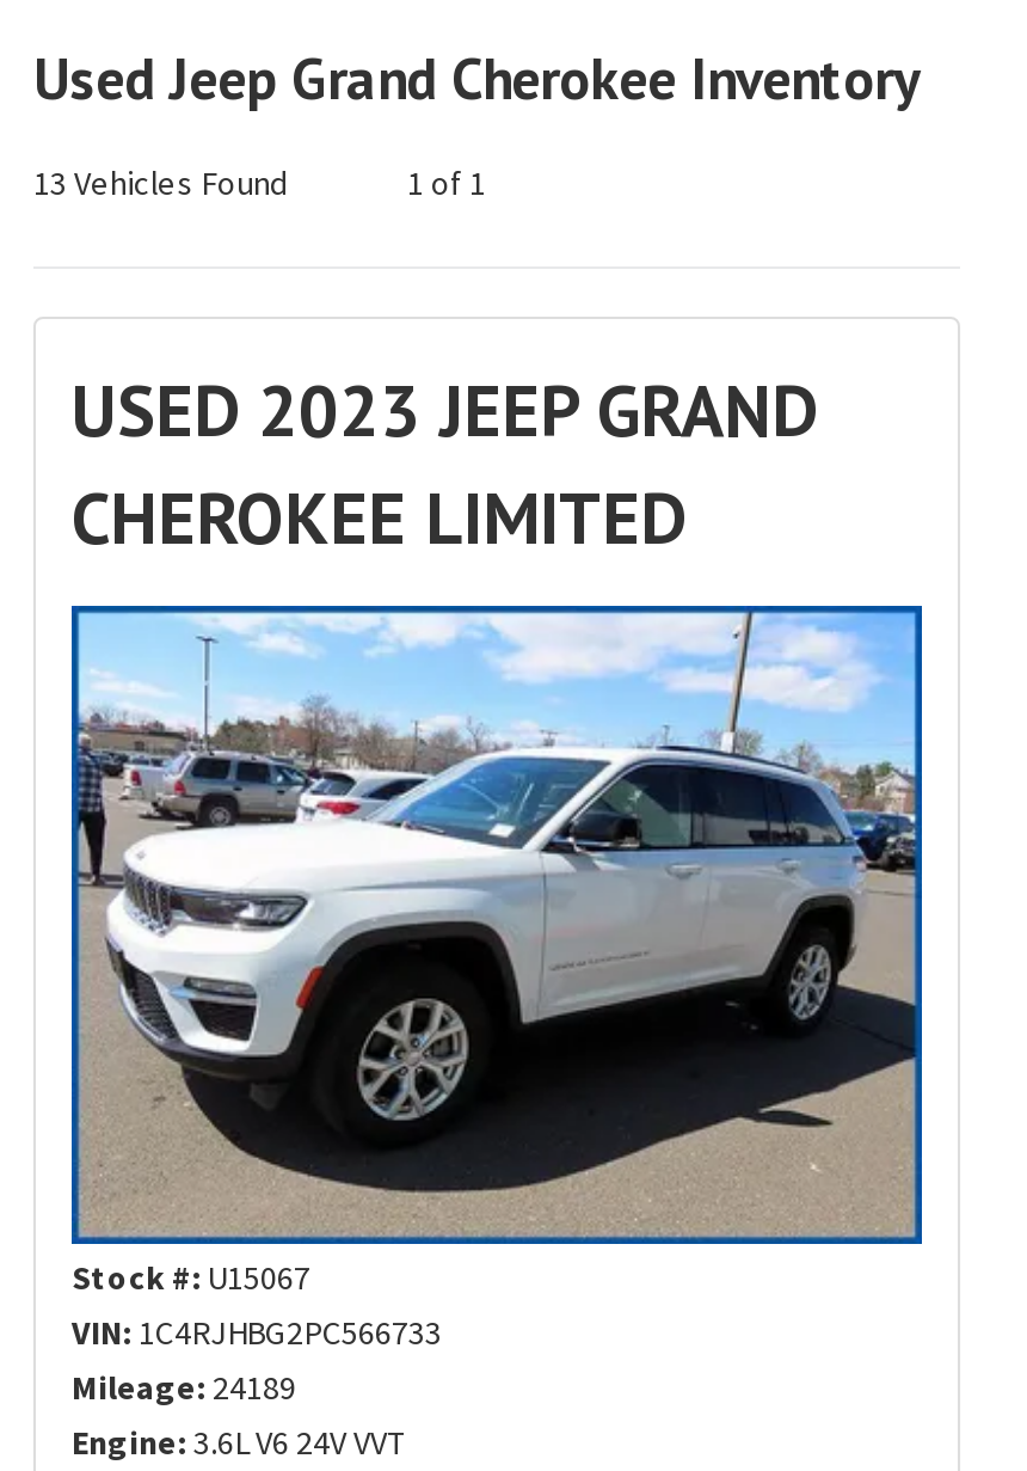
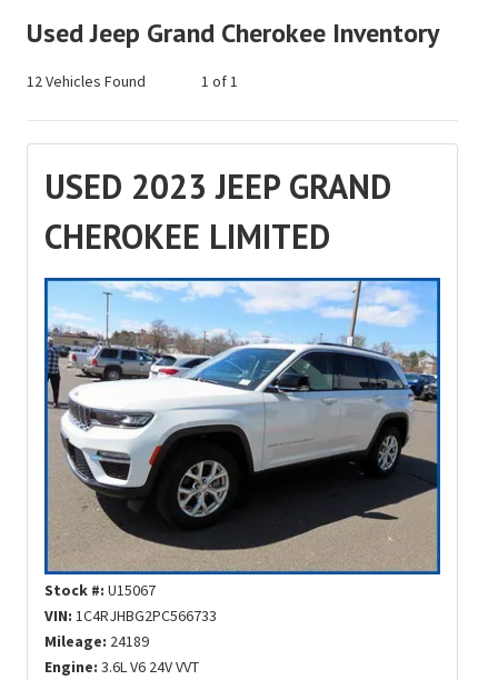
- 13 Vehicles Found
+ 12 Vehicles Found
